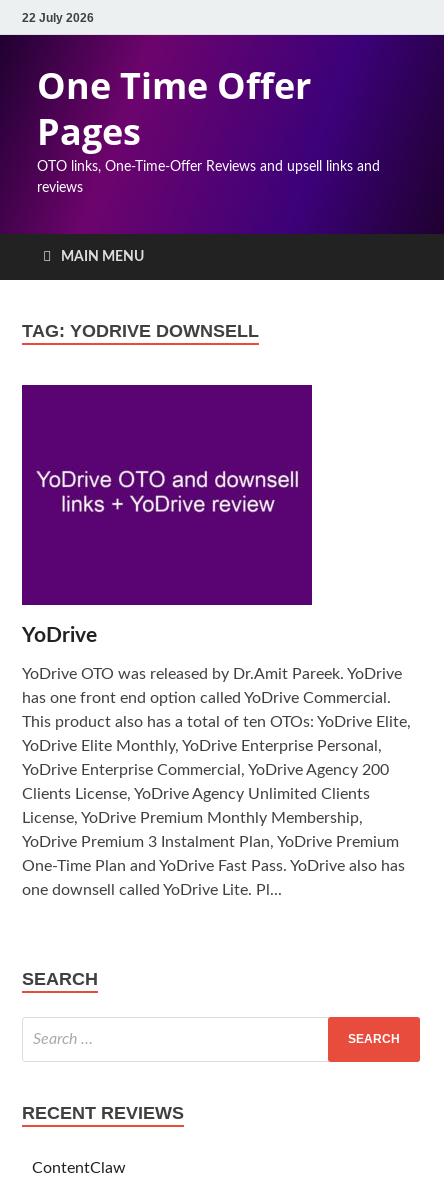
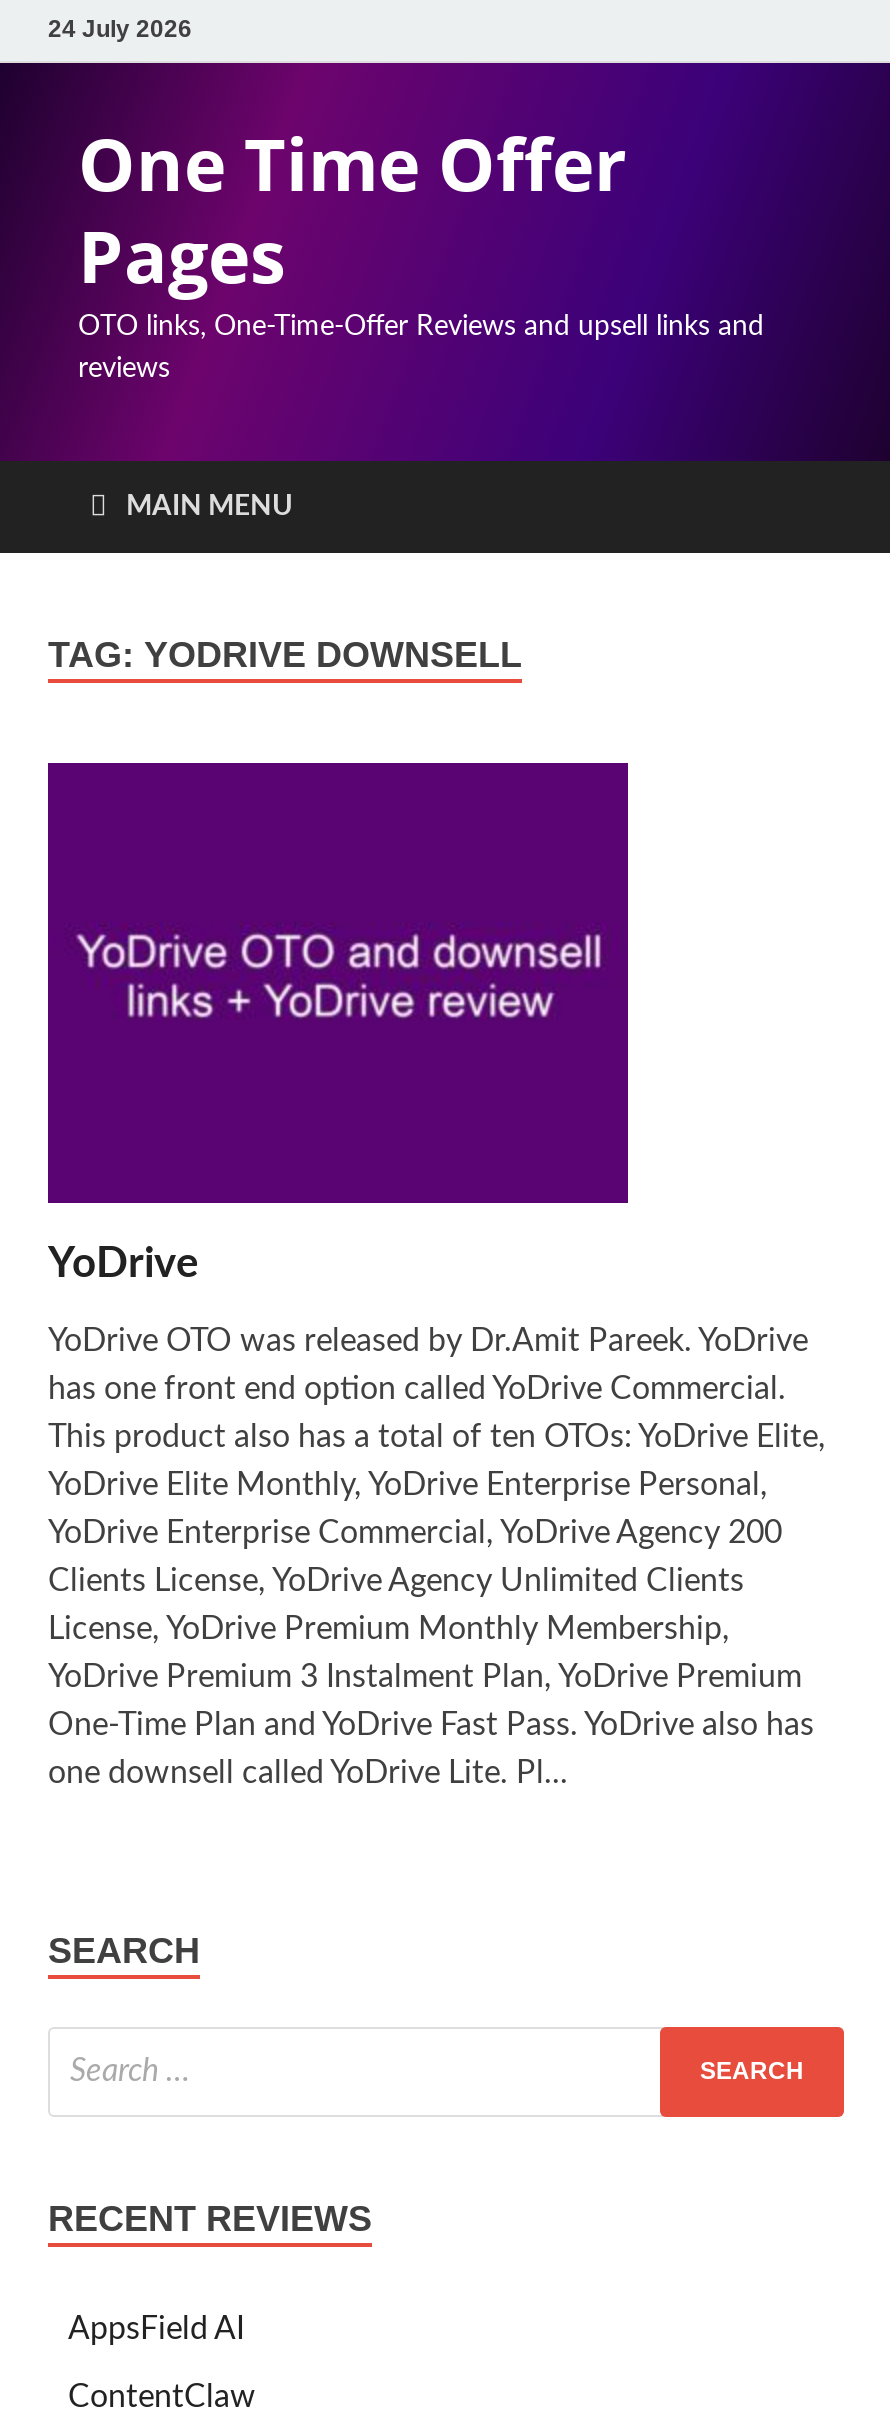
- 22 July 2026
+ 24 July 2026

+ AppsField AI
